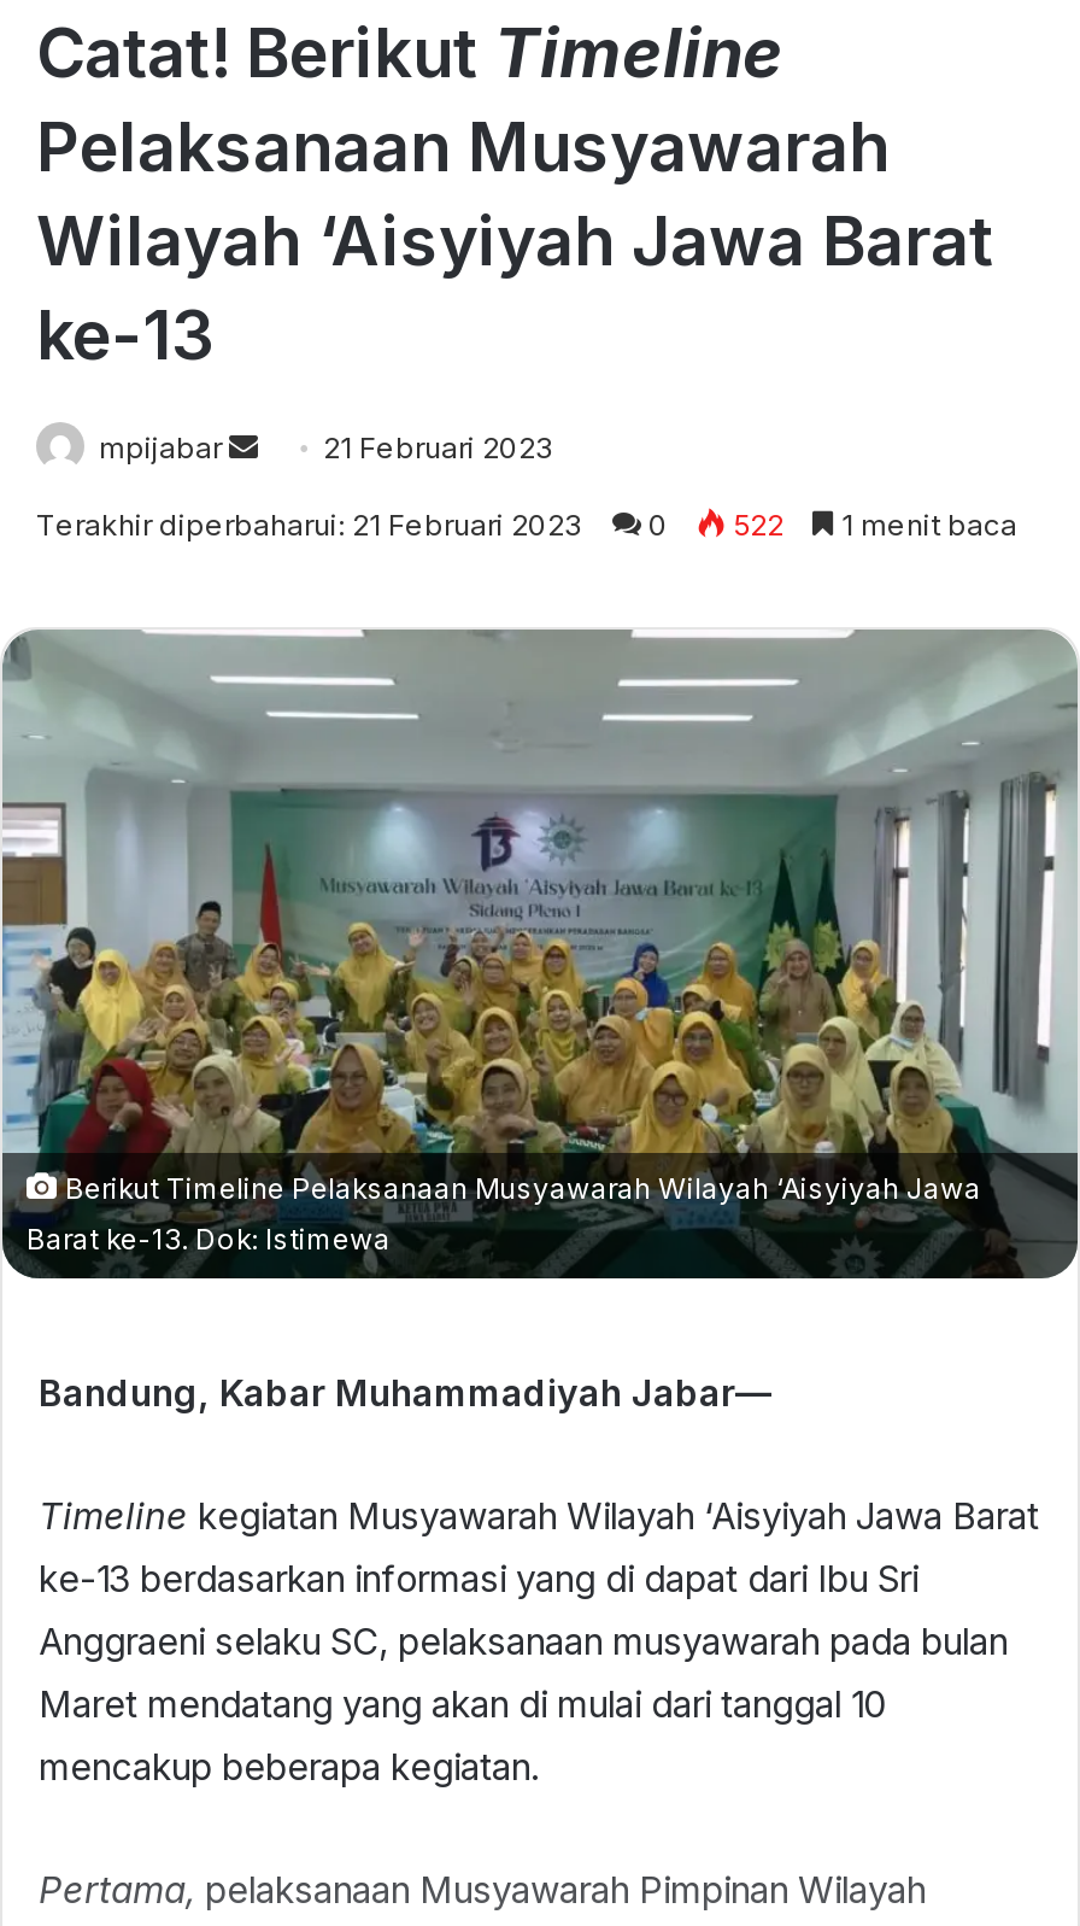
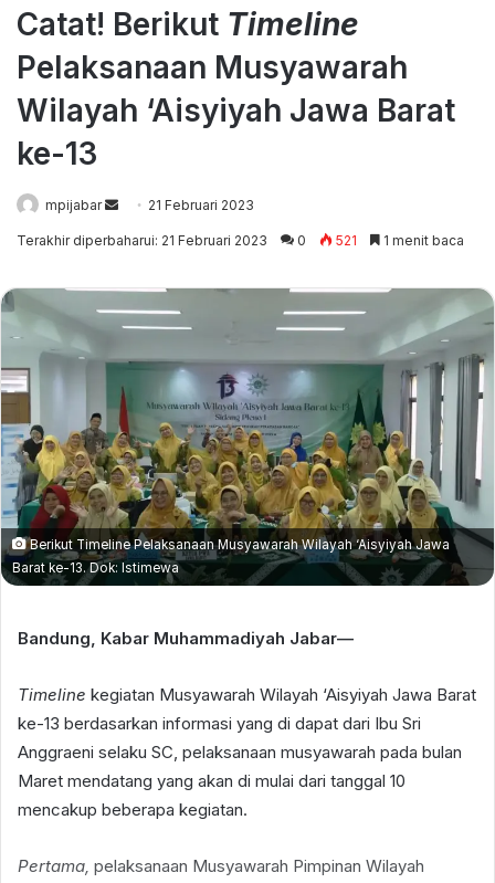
- Terakhir diperbaharui: 21 Februari 2023 0 522 1 menit baca
+ Terakhir diperbaharui: 21 Februari 2023 0 521 1 menit baca
